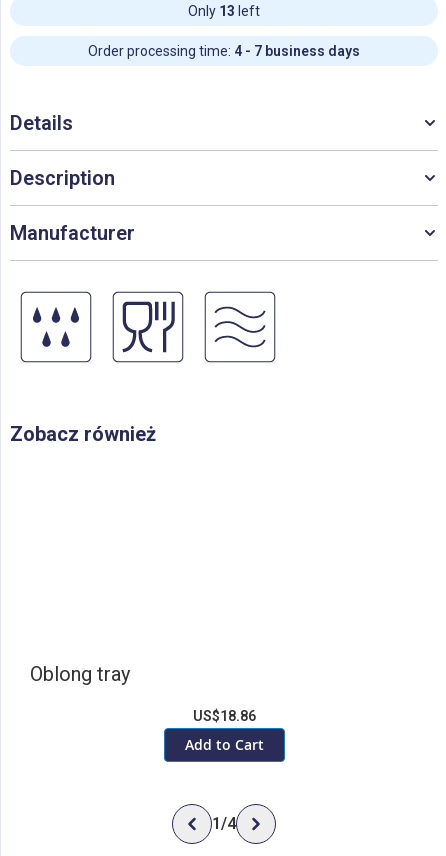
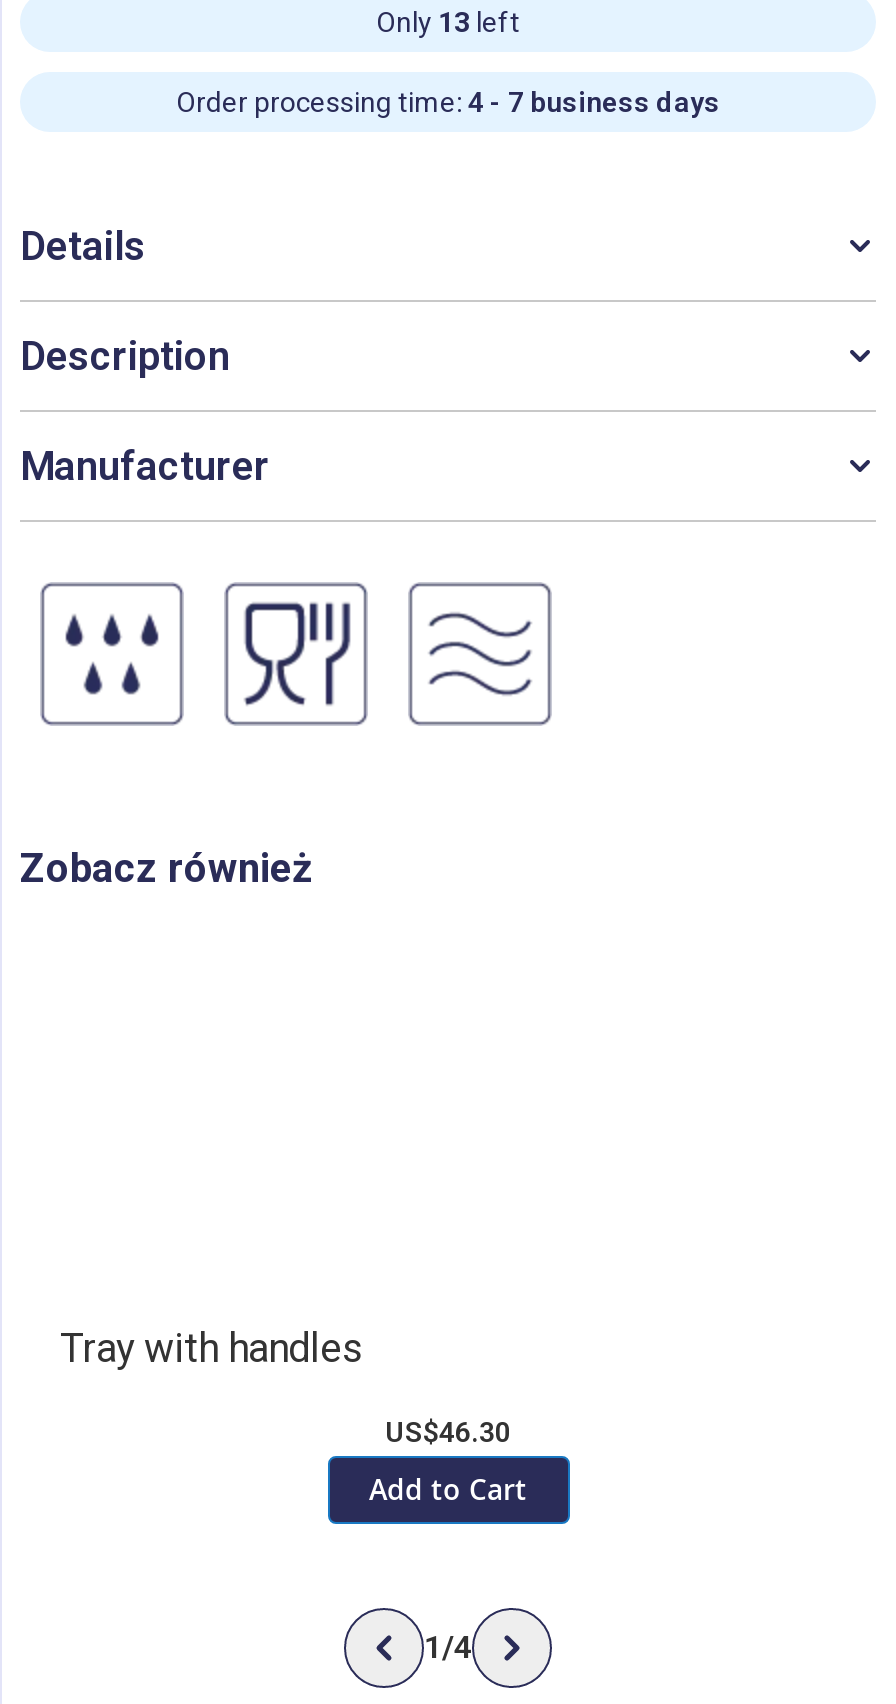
- Oblong tray
+ Tray with handles

- US$18.86
+ US$46.30
